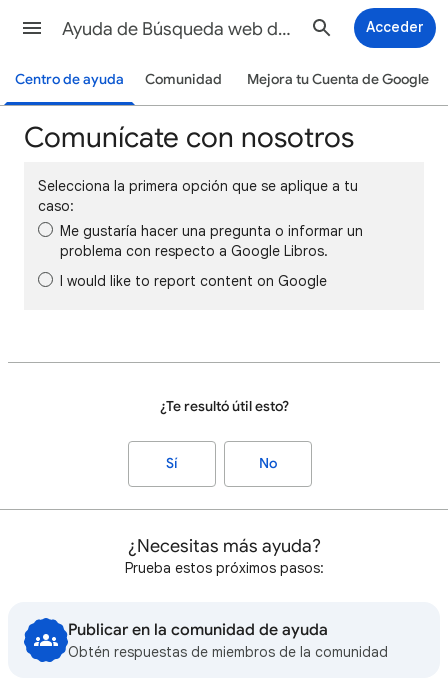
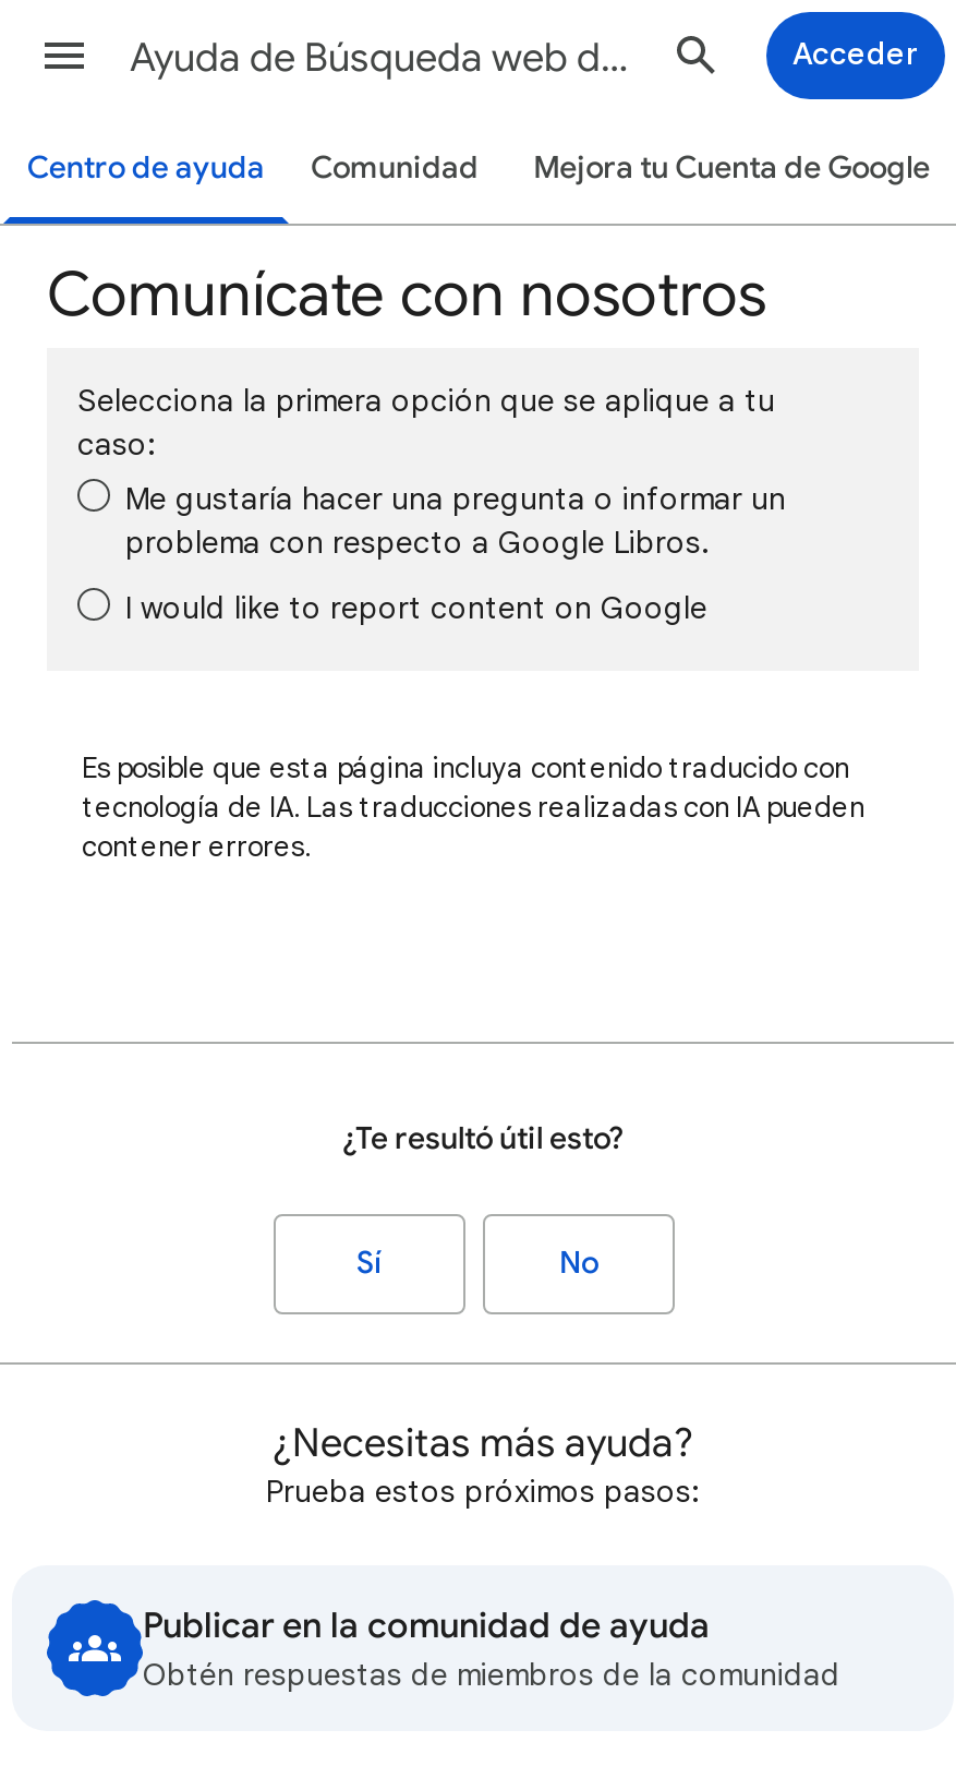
+ Es posible que esta página incluya contenido traducido con
+ tecnología de IA. Las traducciones realizadas con IA pueden
+ contener errores.
